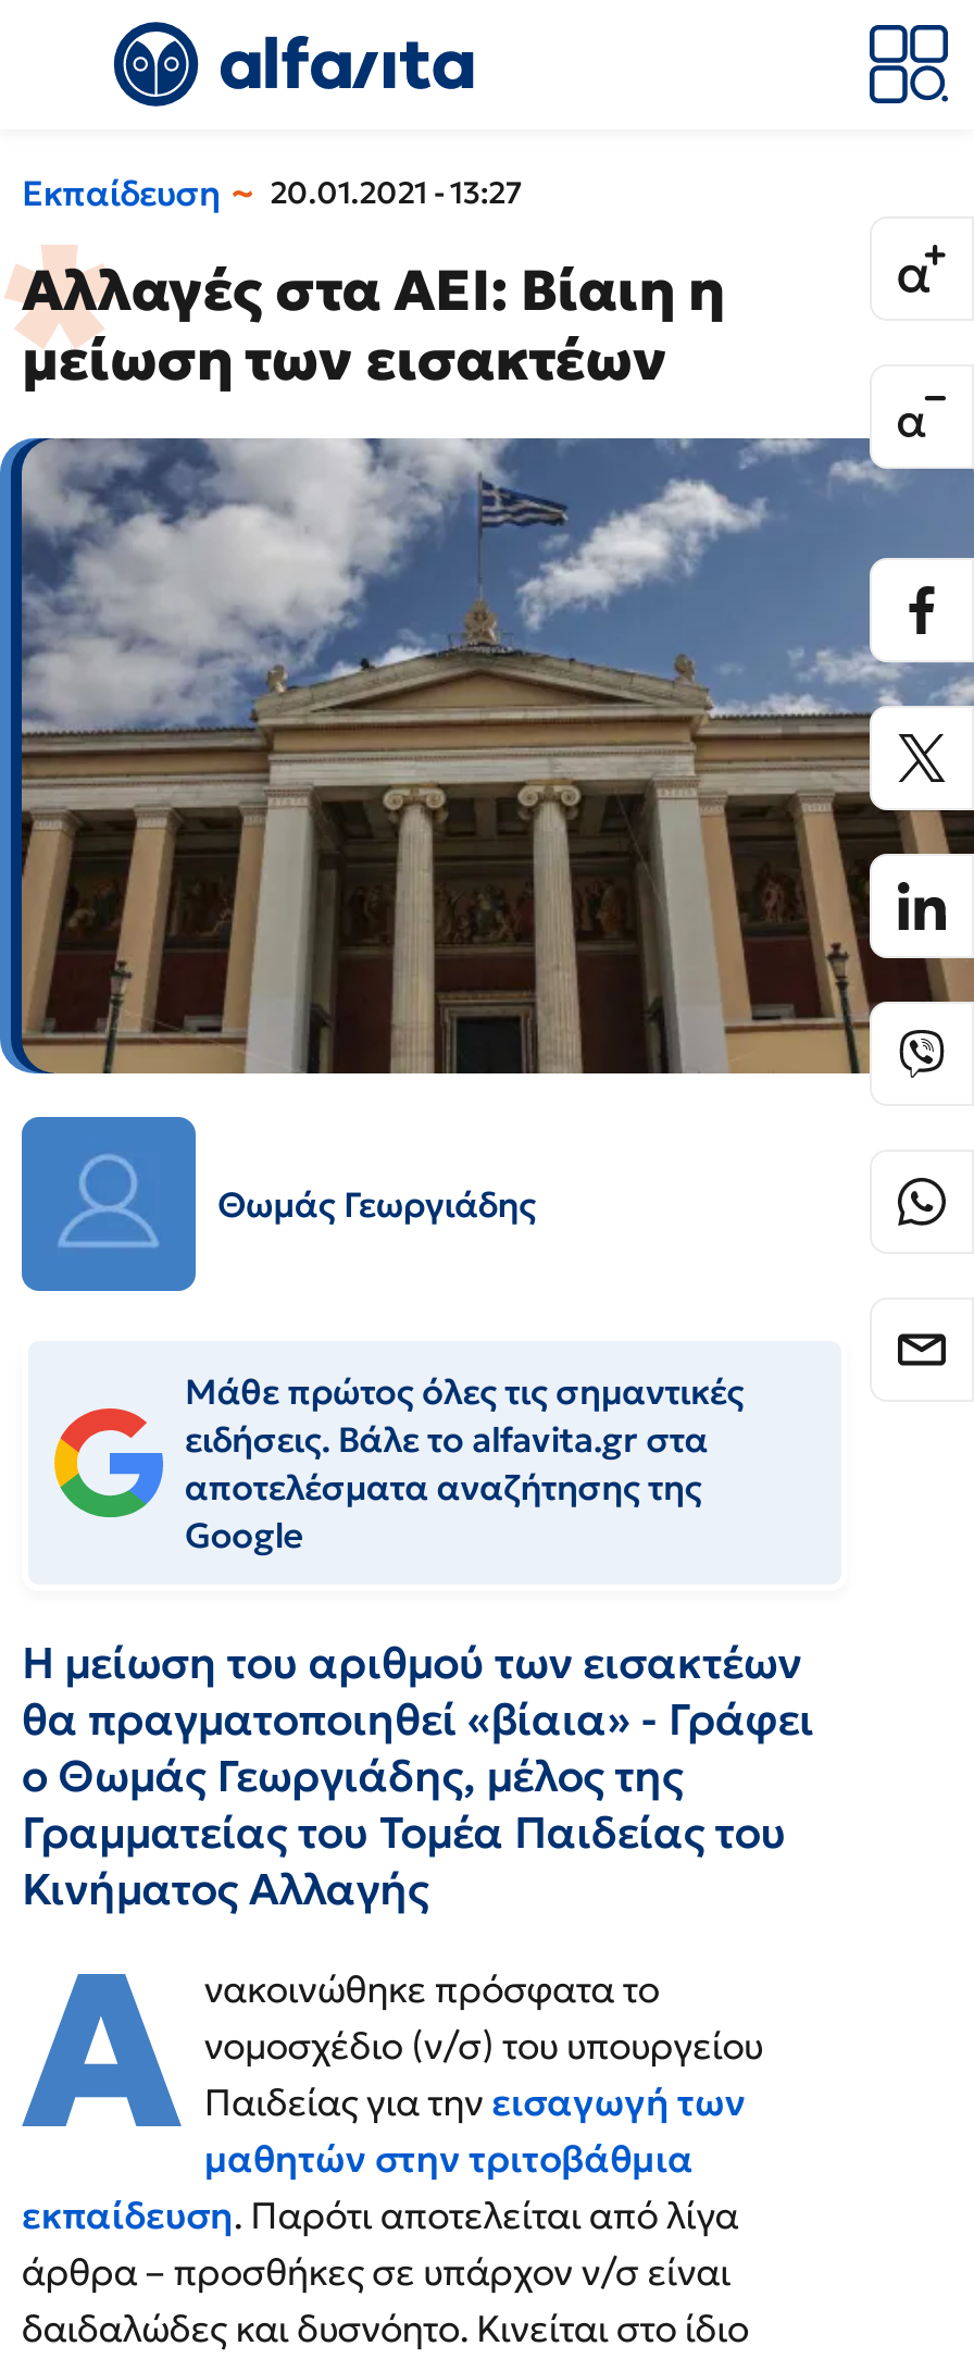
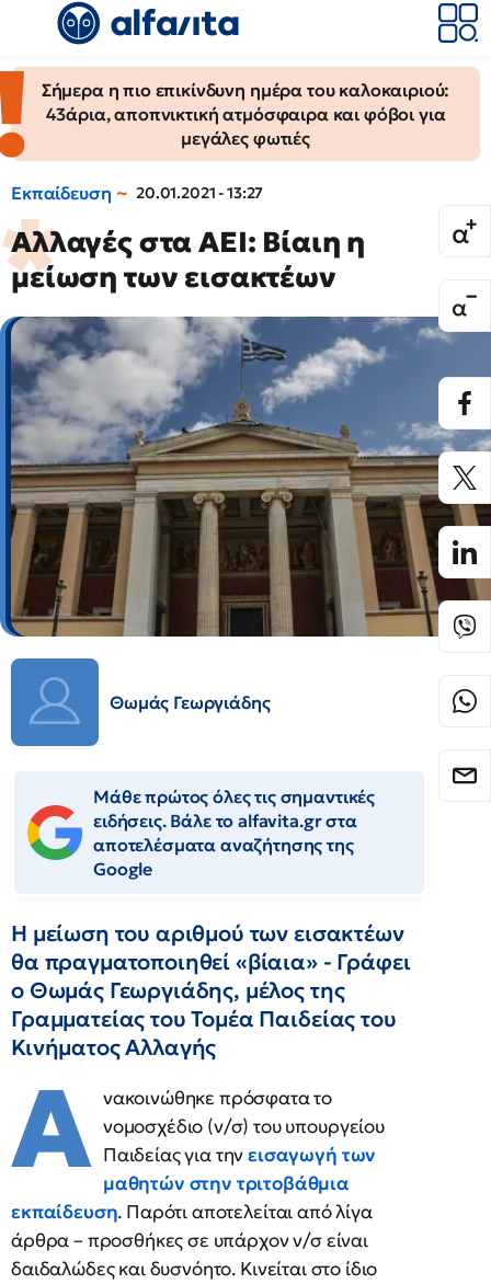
+ [image]
+ Σήμερα η πιο επικίνδυνη ημέρα του καλοκαιριού:
+ 43άρια, αποπνικτική ατμόσφαιρα και φόβοι για
+ μεγάλες φωτιές
